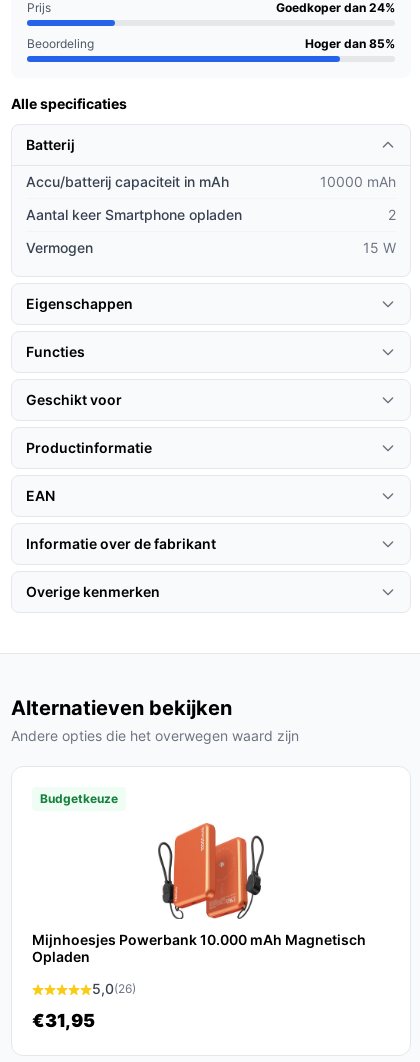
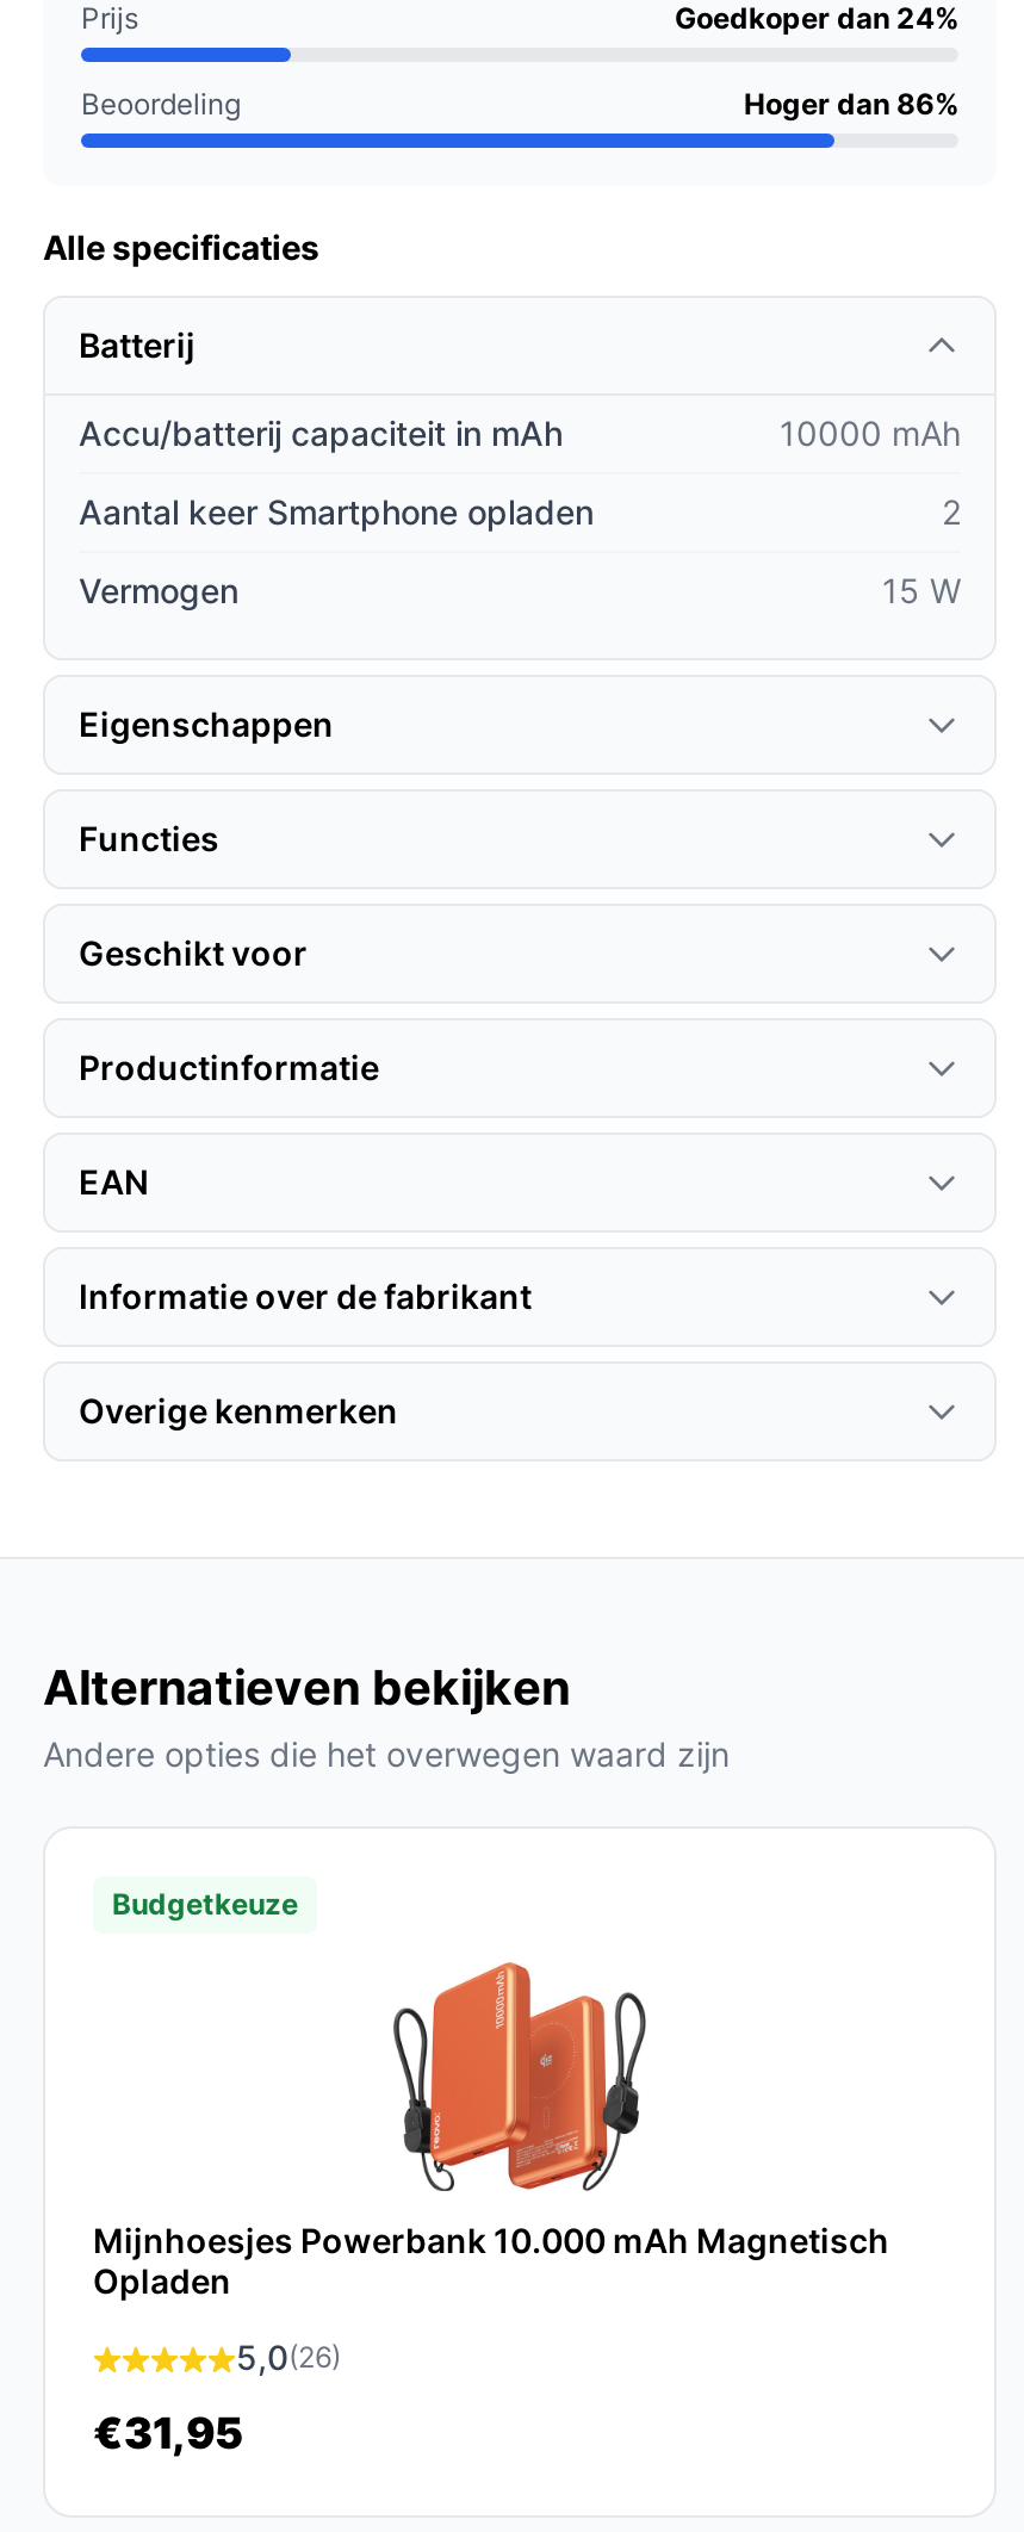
- Hoger dan 85%
+ Hoger dan 86%
